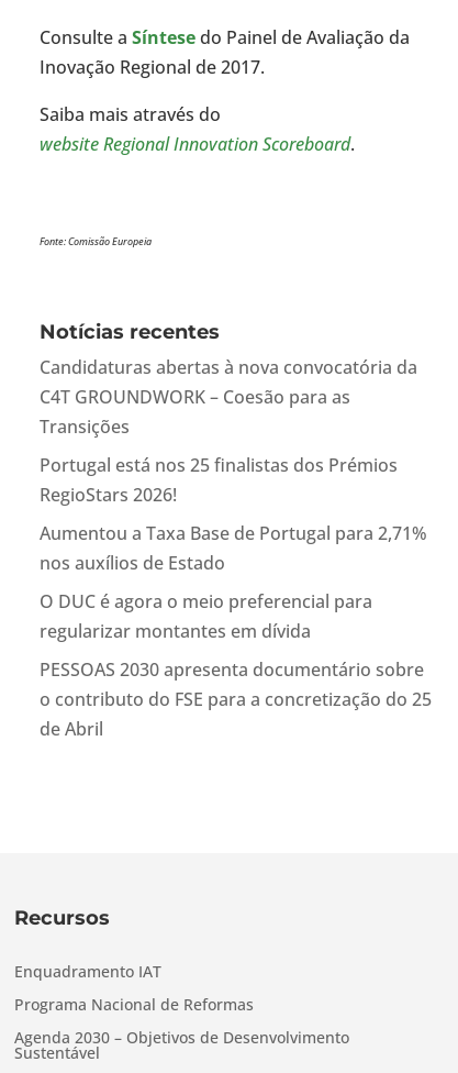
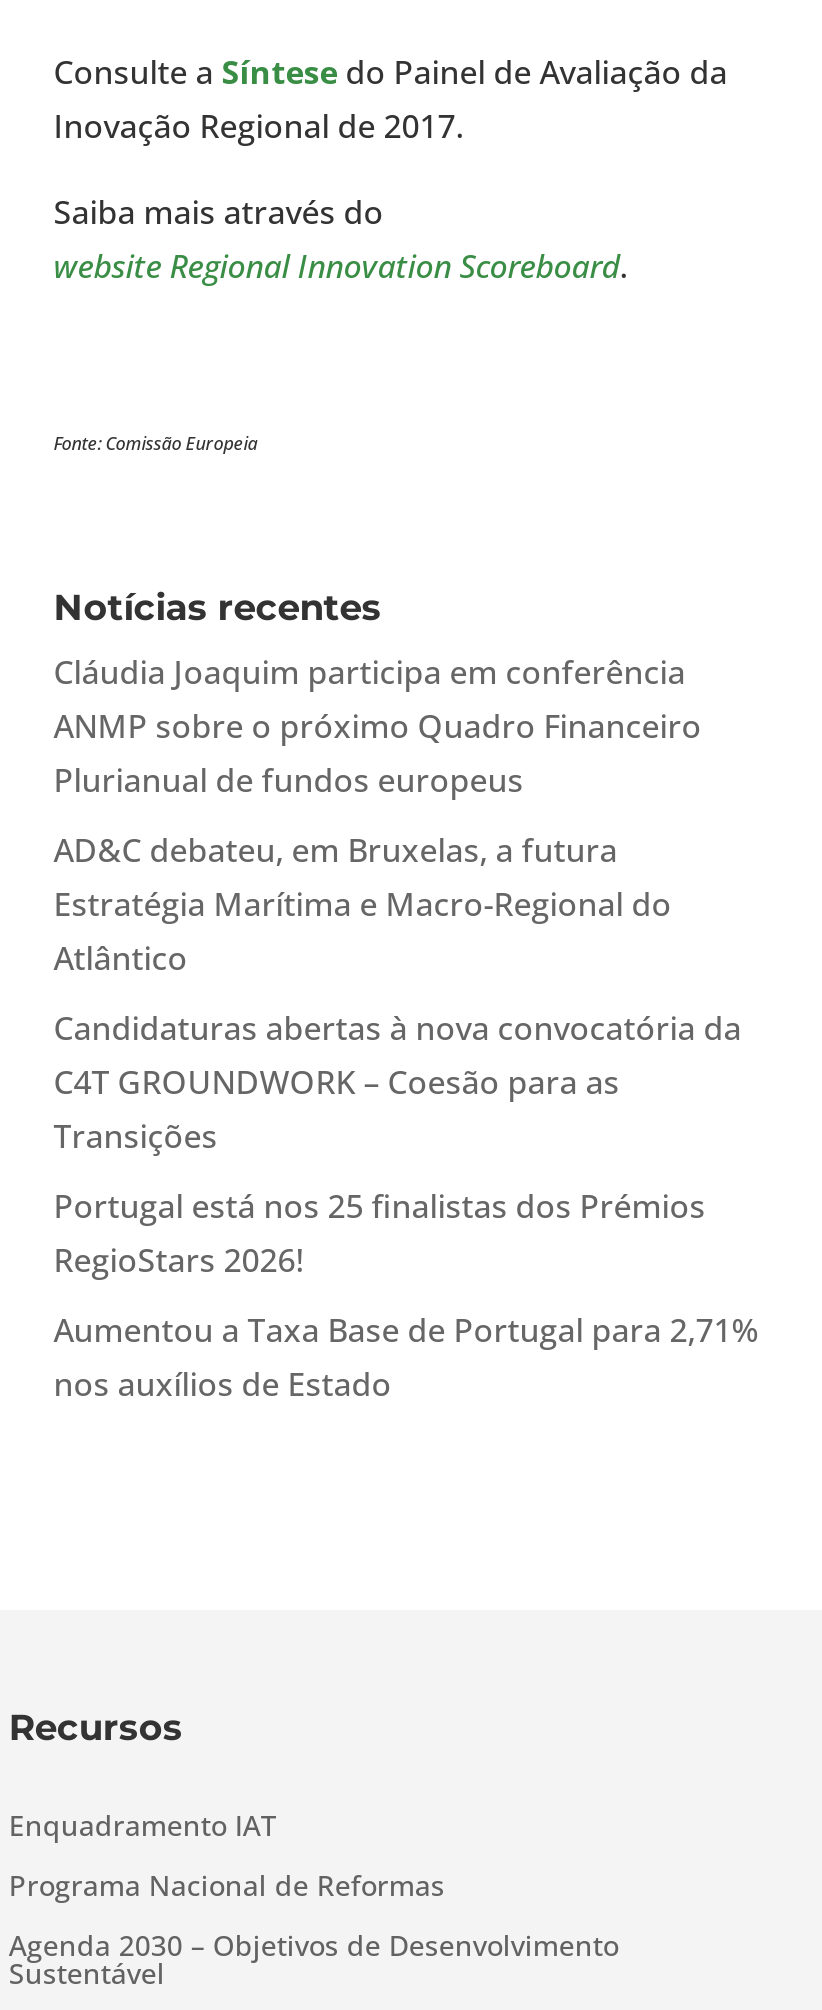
+ Cláudia Joaquim participa em conferência
+ ANMP sobre o próximo Quadro Financeiro
+ Plurianual de fundos europeus
+ AD&C debateu, em Bruxelas, a futura
+ Estratégia Marítima e Macro-Regional do
+ Atlântico

moved down: Candidaturas abertas à nova convocatória da | C4T GROUNDWORK – Coesão para as | Transições | Portugal está nos 25 finalistas dos Prémios | RegioStars 2026! | Aumentou a Taxa Base de Portugal para 2,71% | nos auxílios de Estado

- O DUC é agora o meio preferencial para
- regularizar montantes em dívida
- PESSOAS 2030 apresenta documentário sobre
- o contributo do FSE para a concretização do 25
- de Abril
